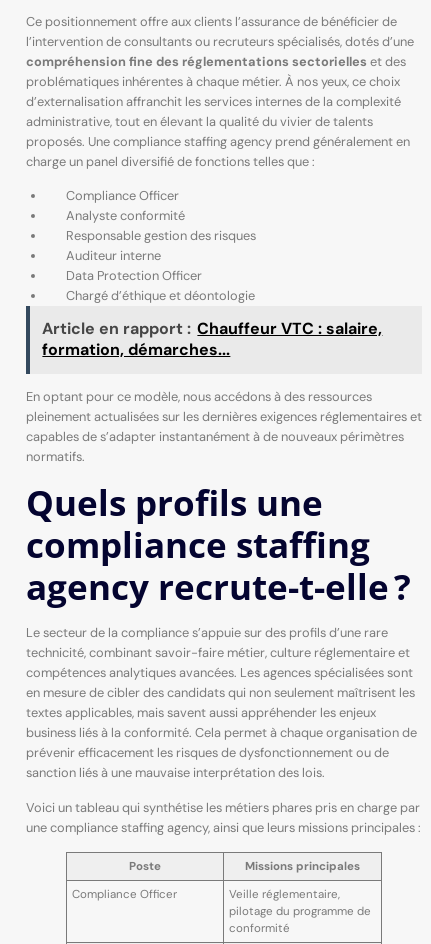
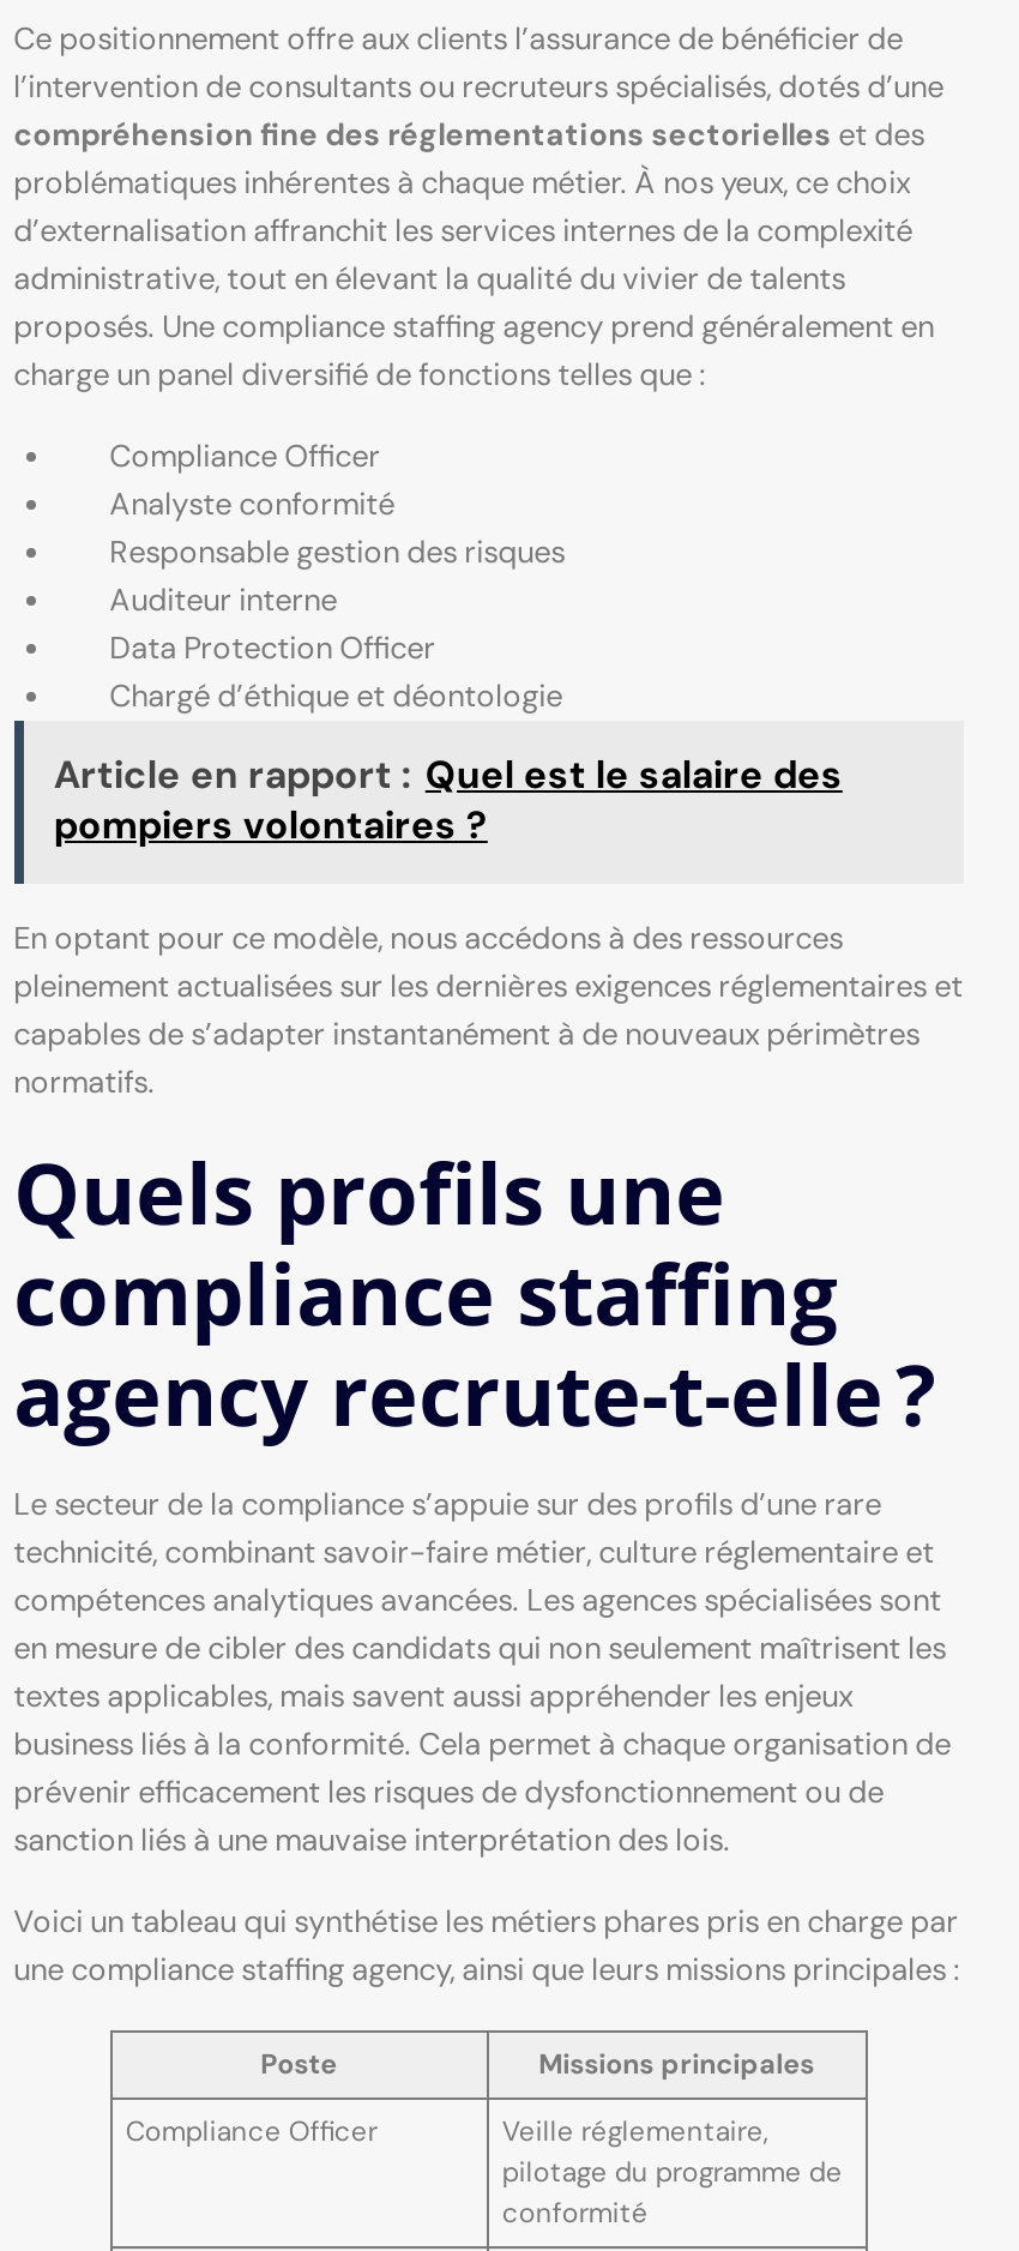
- Article en rapport : Chauffeur VTC : salaire,
- formation, démarches...
+ Article en rapport : Quel est le salaire des
+ pompiers volontaires ?
